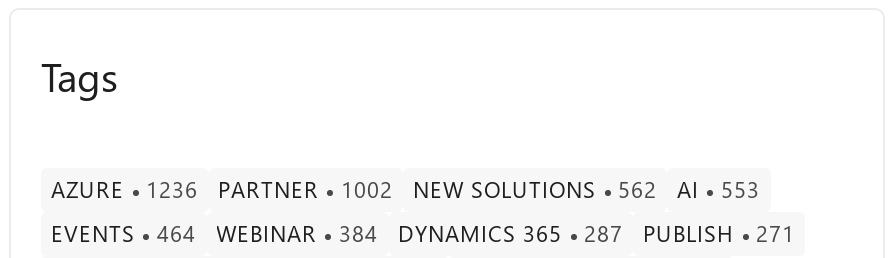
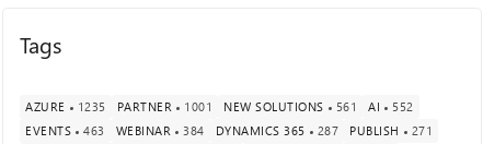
- 1236
+ 1235

- 1002
+ 1001

- 562
+ 561

- 553
+ 552

- EVENTS 464 WEBINAR 384 DYNAMICS 365 287 PUBLISH 271
+ EVENTS 463 WEBINAR 384 DYNAMICS 365 287 PUBLISH 271
